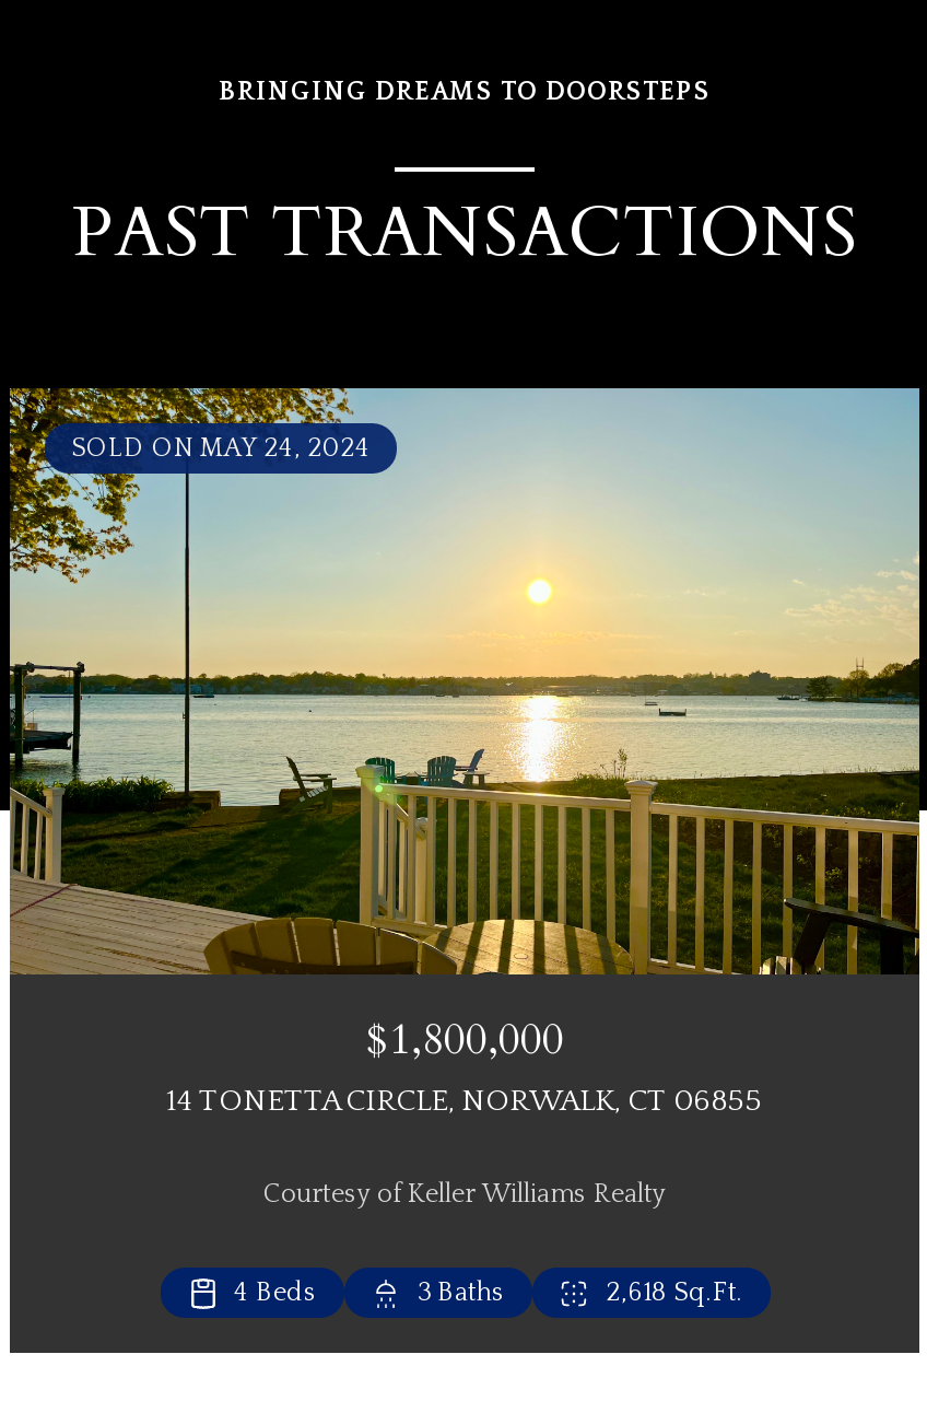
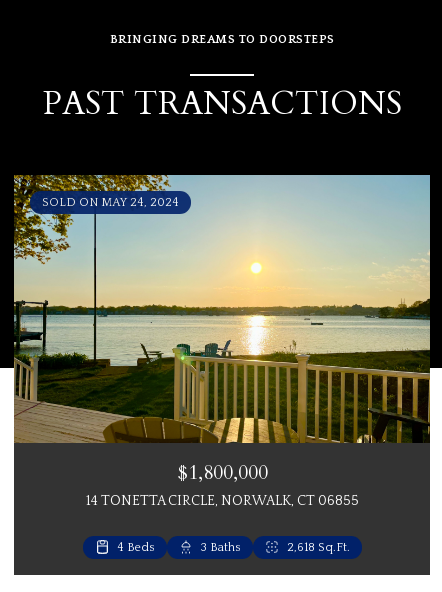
- Courtesy of Keller Williams Realty
